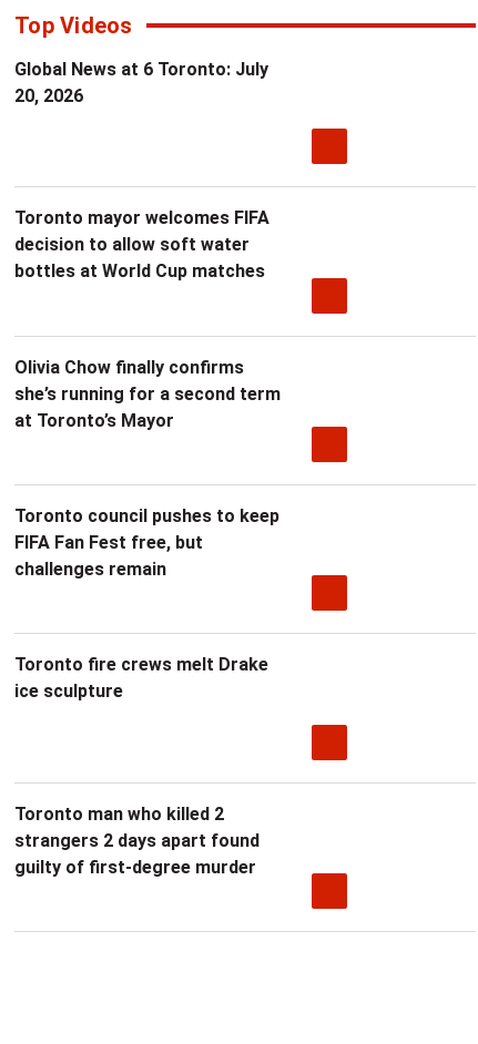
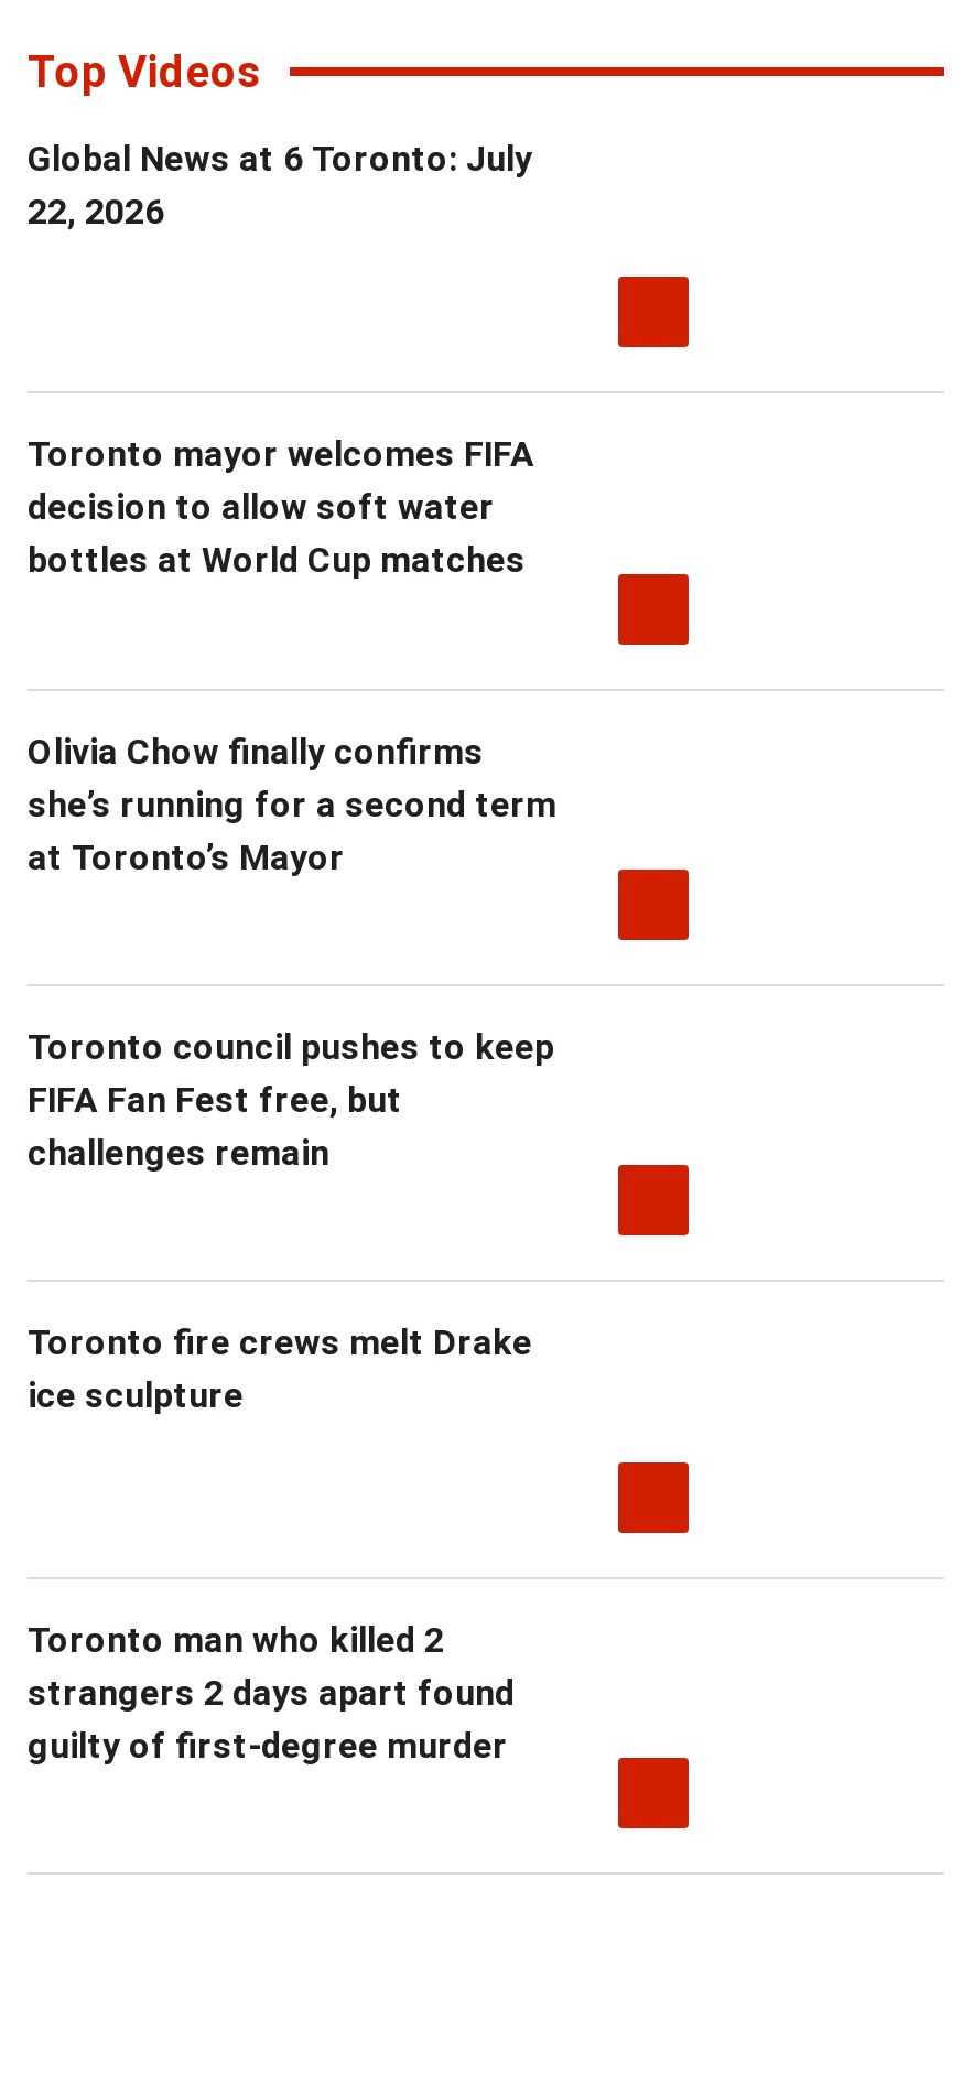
- 20, 2026
+ 22, 2026
